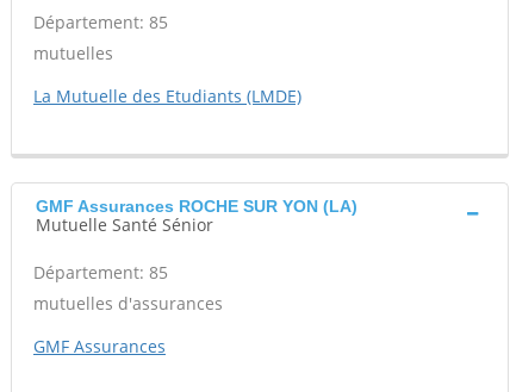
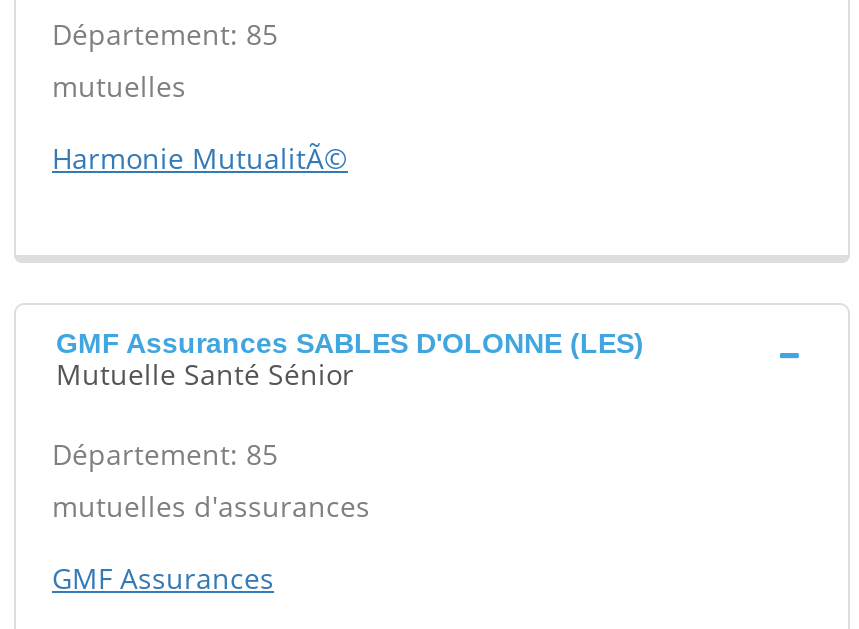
- La Mutuelle des Etudiants (LMDE)
+ Harmonie MutualitÃ©

- GMF Assurances ROCHE SUR YON (LA)
+ GMF Assurances SABLES D'OLONNE (LES)
